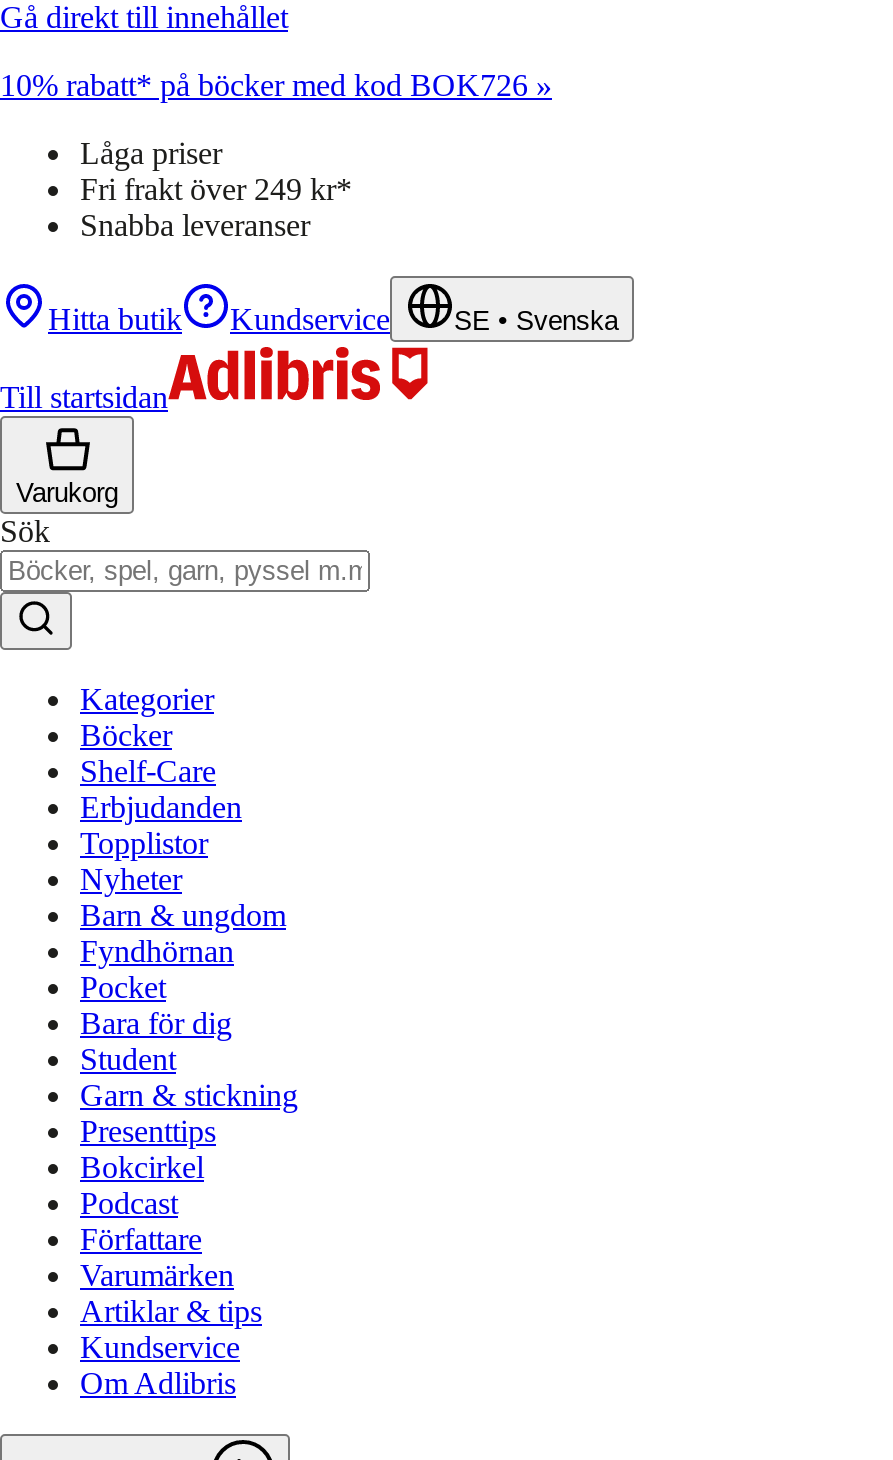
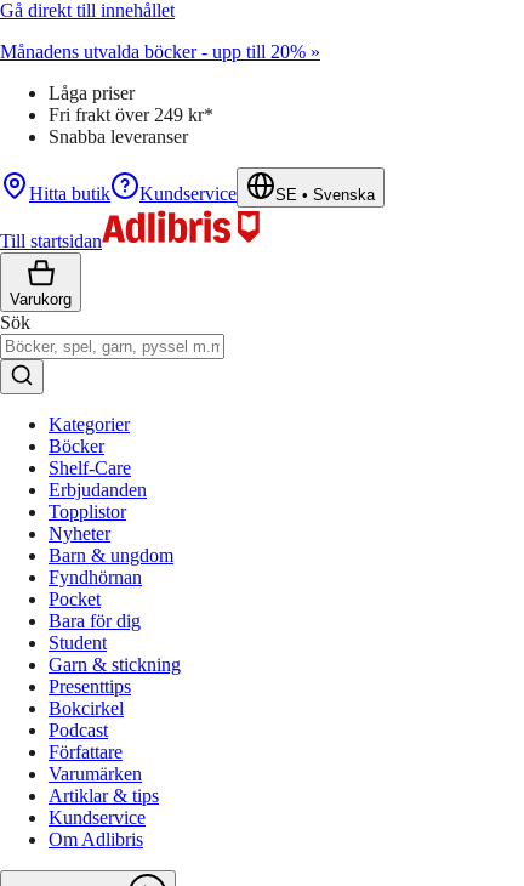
- 10% rabatt* på böcker med kod BOK726 »
+ Månadens utvalda böcker - upp till 20% »
